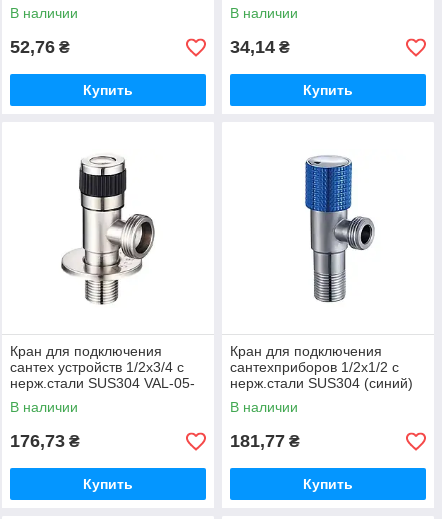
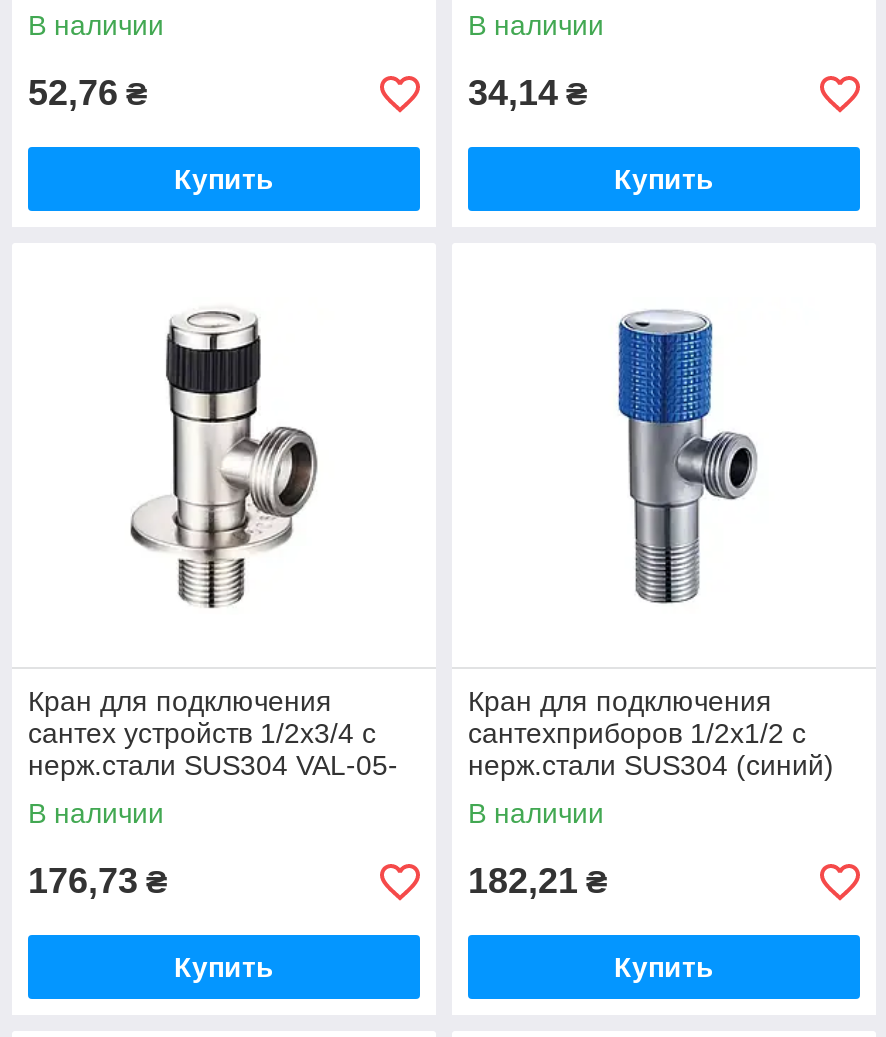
- 181,77 ₴
+ 182,21 ₴
